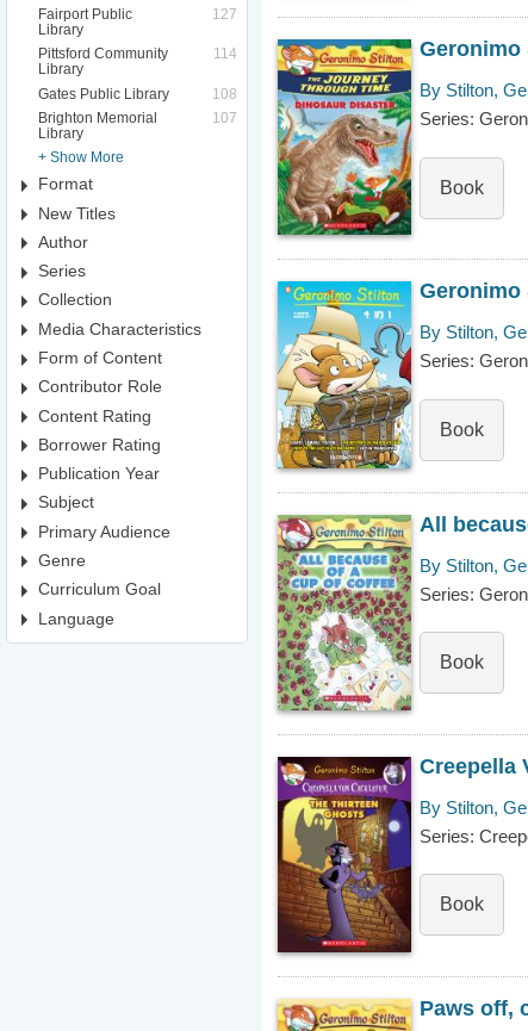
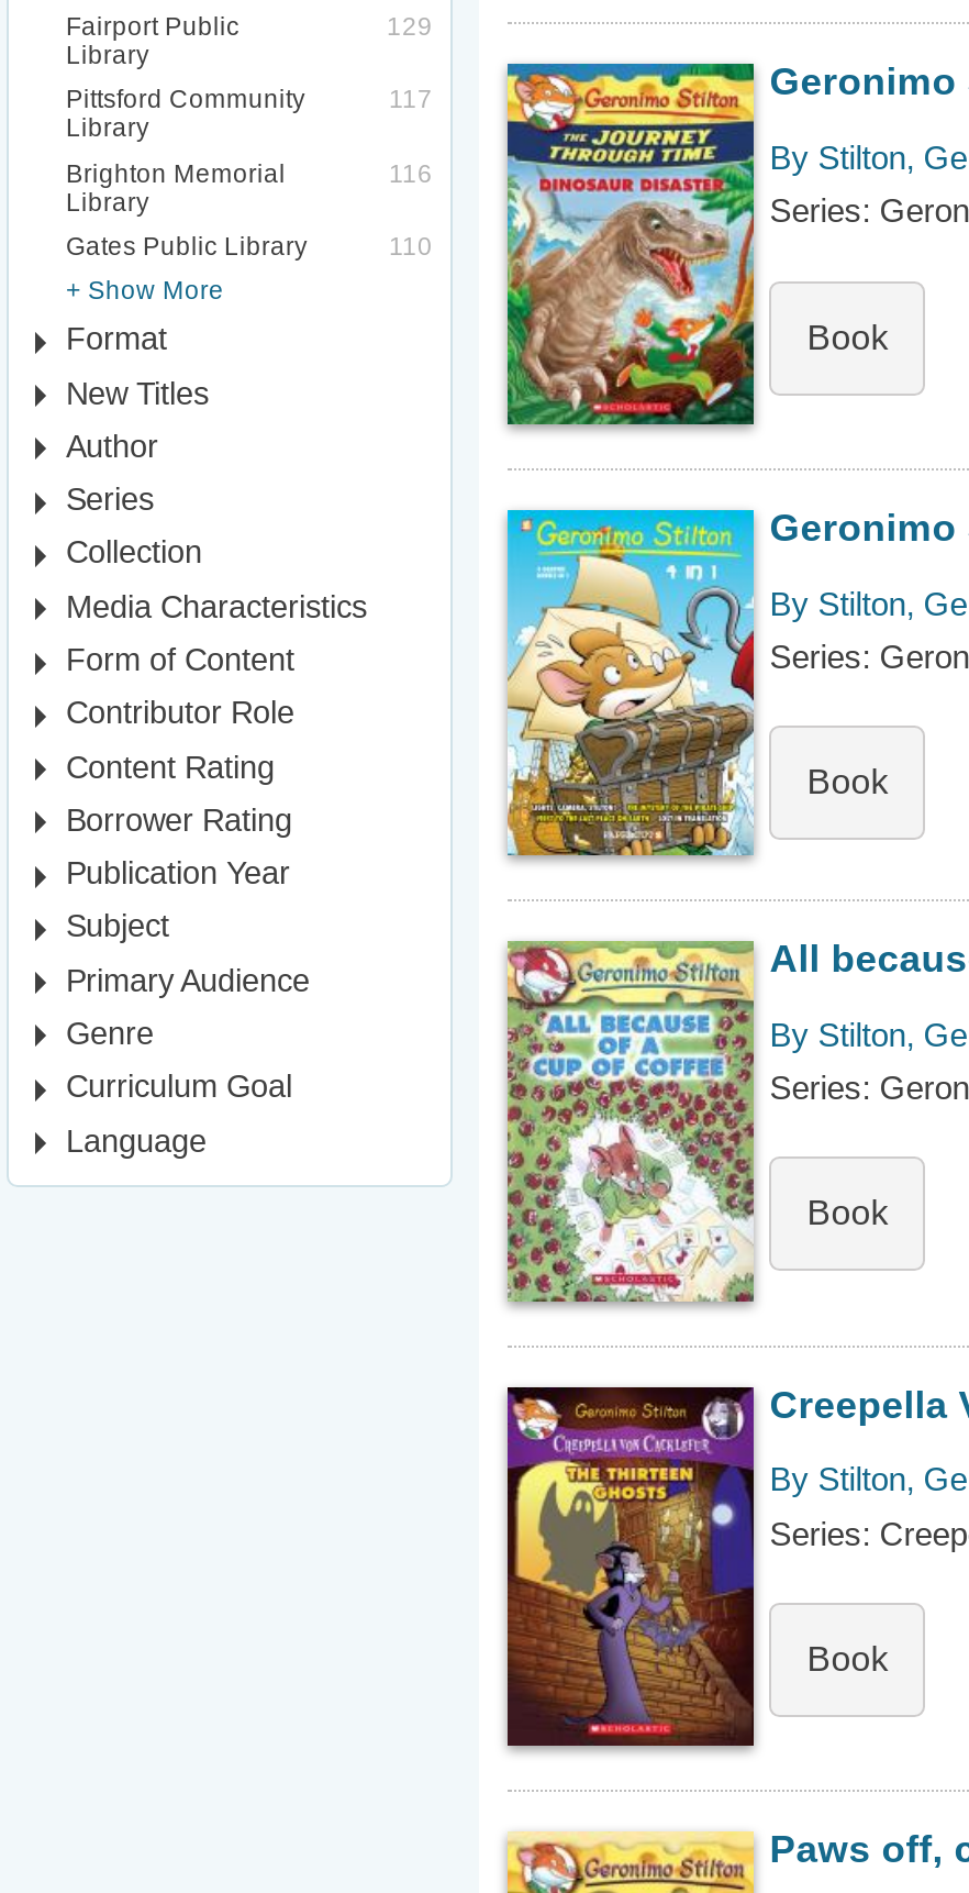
- 127
+ 129

- 114
- 108
+ 117

moved down: Gates Public Library

moved up: Brighton Memorial | Library

- 107
+ 116
+ 110
